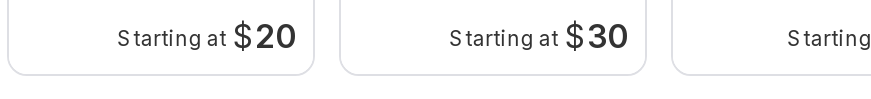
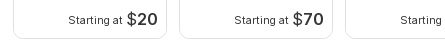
- Starting at $30
+ Starting at $70
